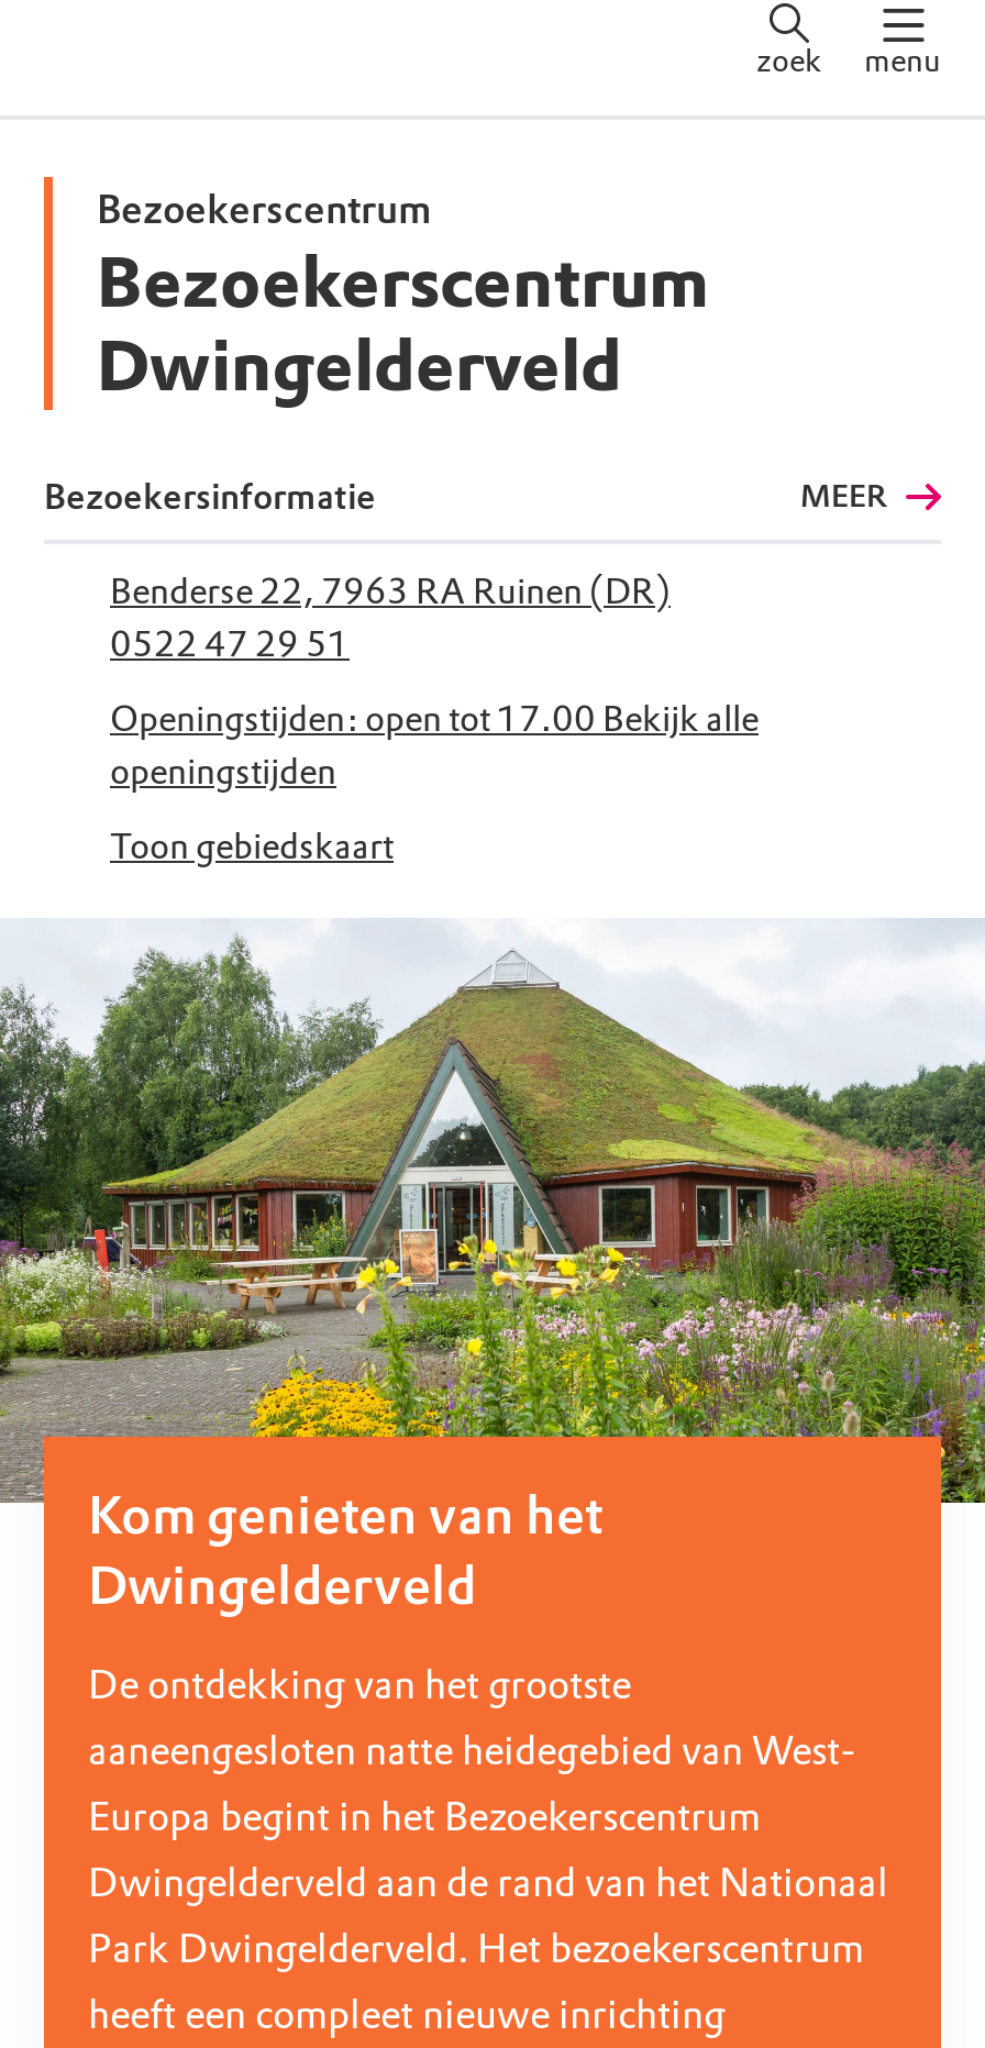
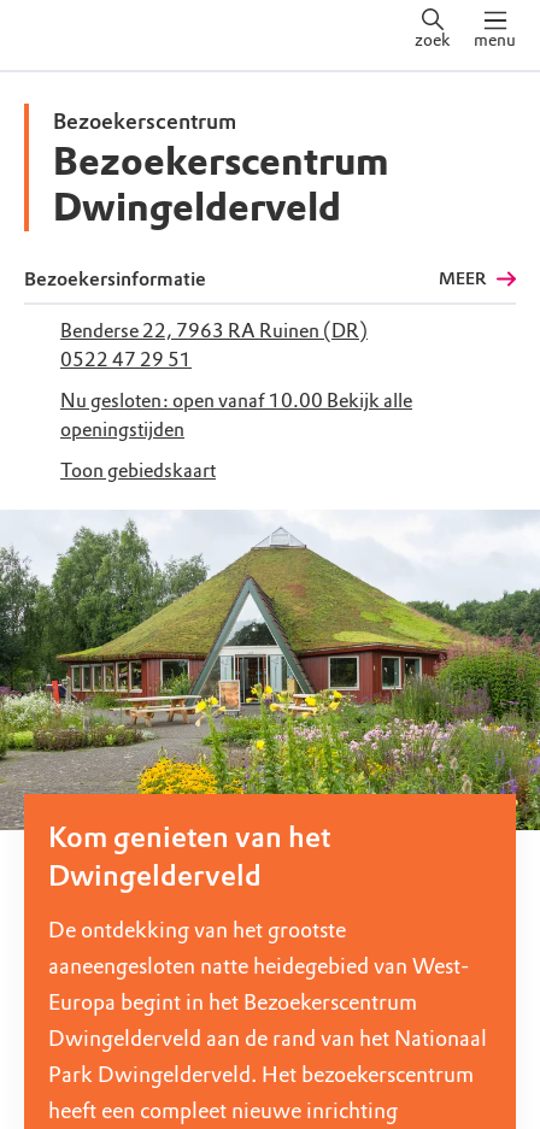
- Openingstijden: open tot 17.00 Bekijk alle
+ Nu gesloten: open vanaf 10.00 Bekijk alle
